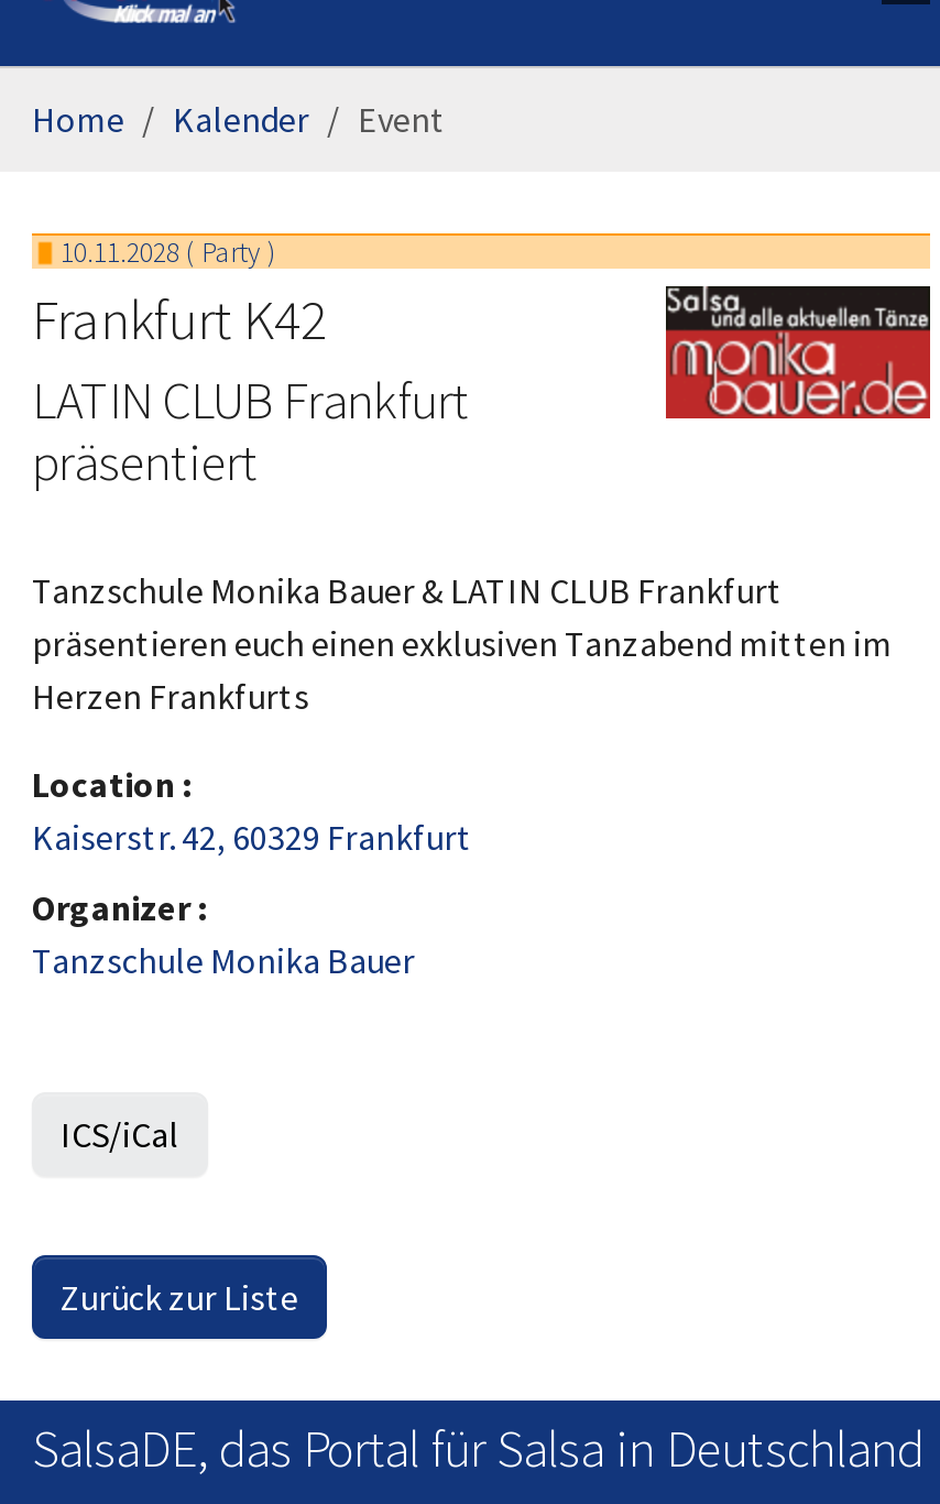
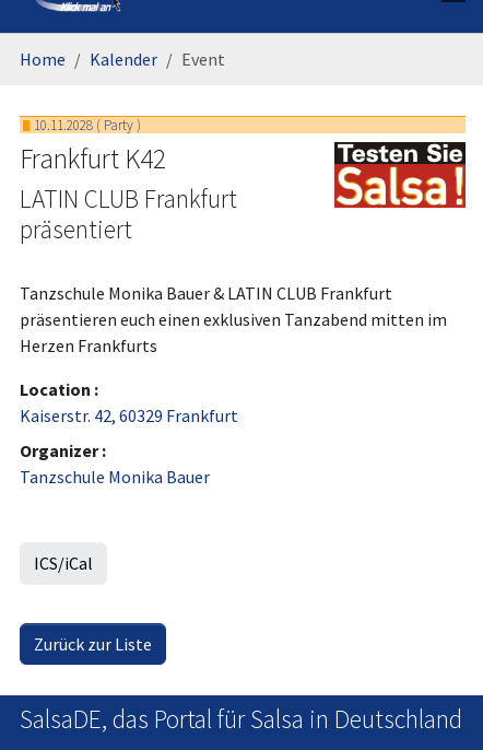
- [image]
+ [image]
